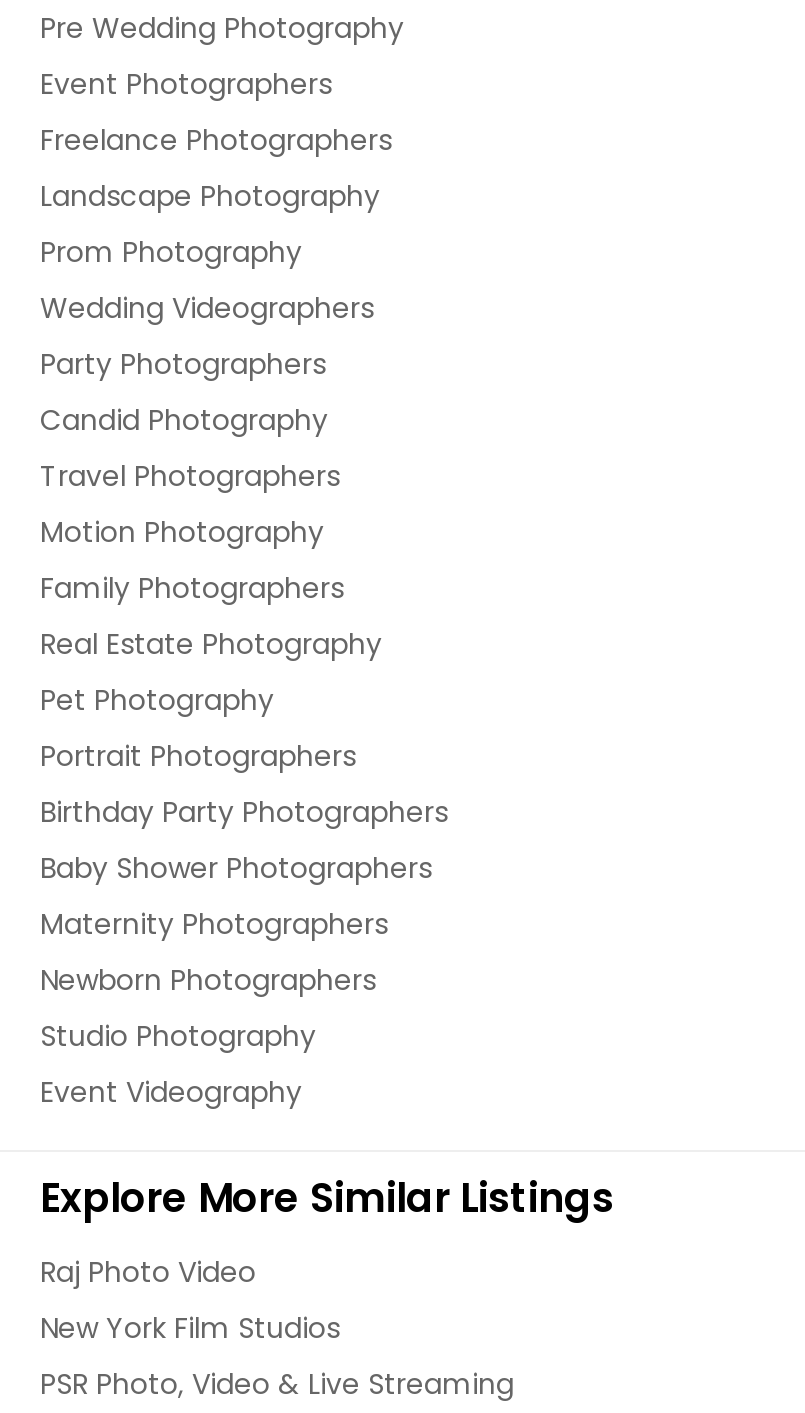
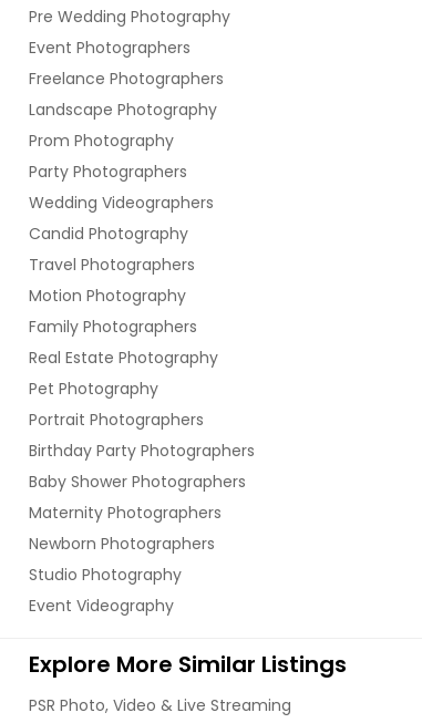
moved down: Wedding Videographers

- Raj Photo Video
- New York Film Studios
